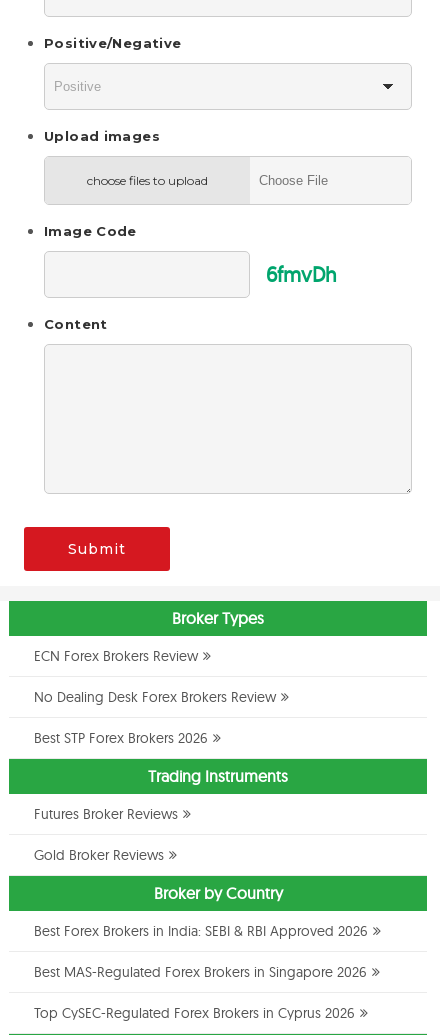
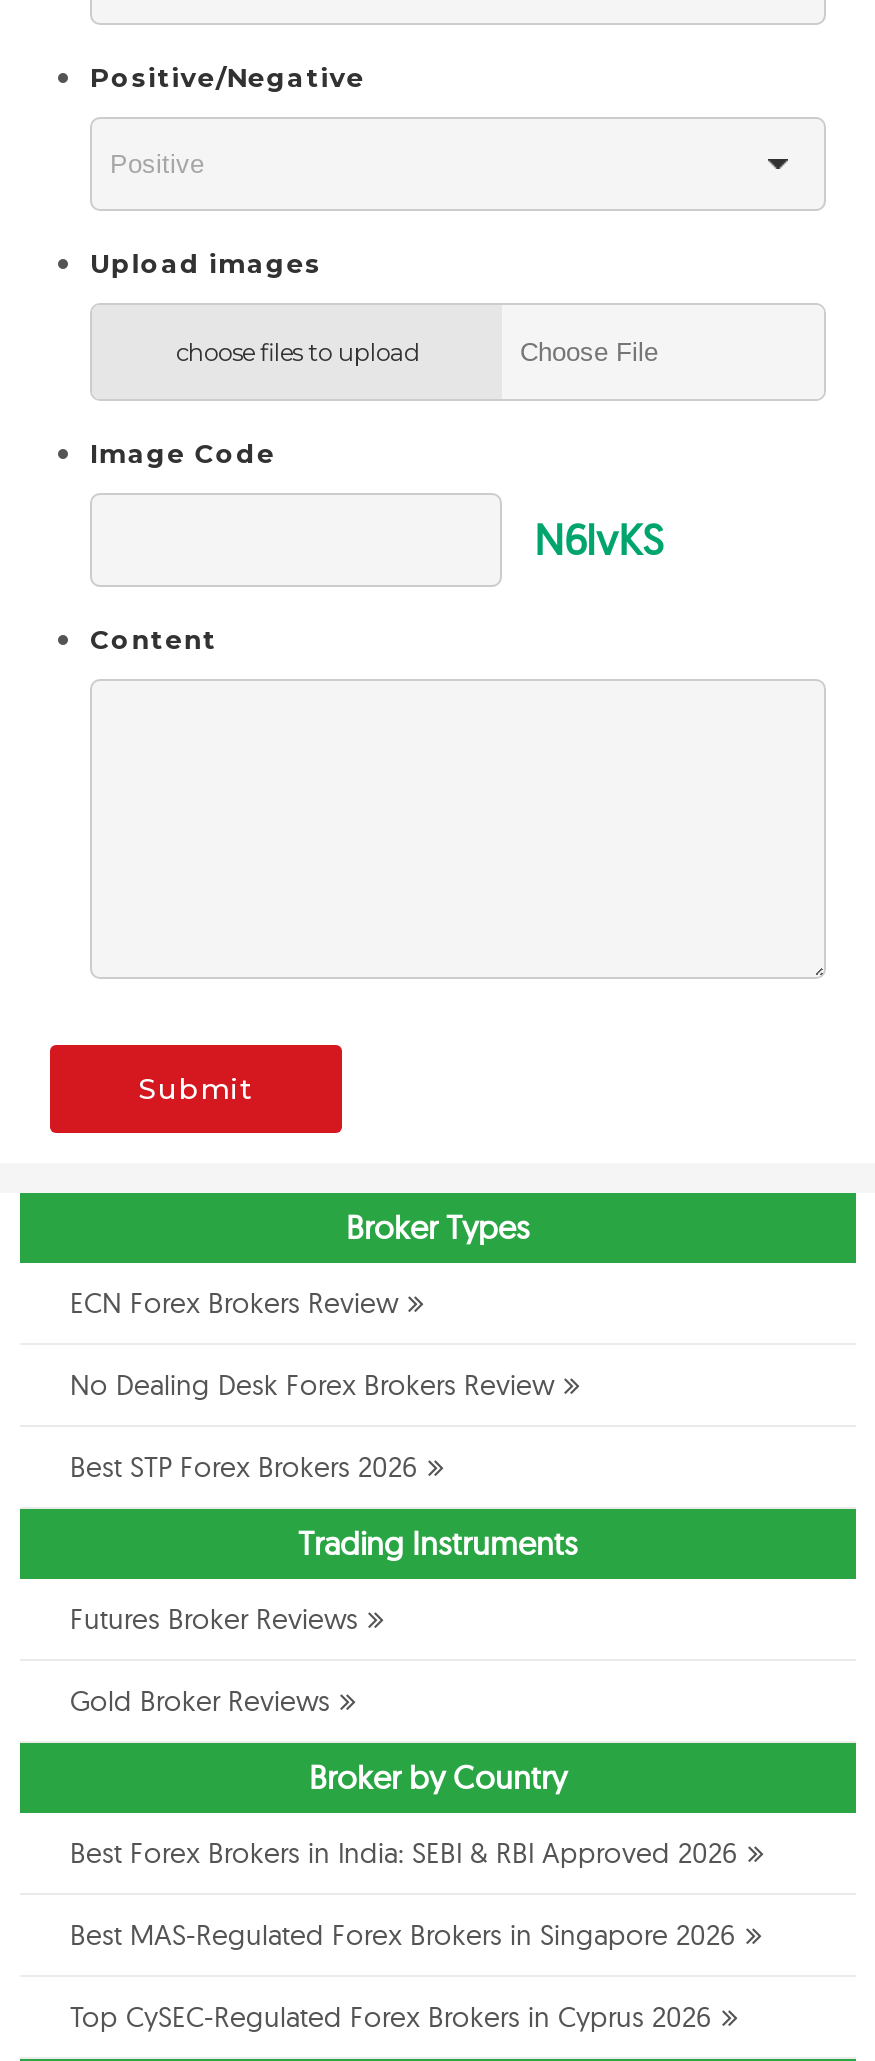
- 6fmvDh
+ N6lvKS
